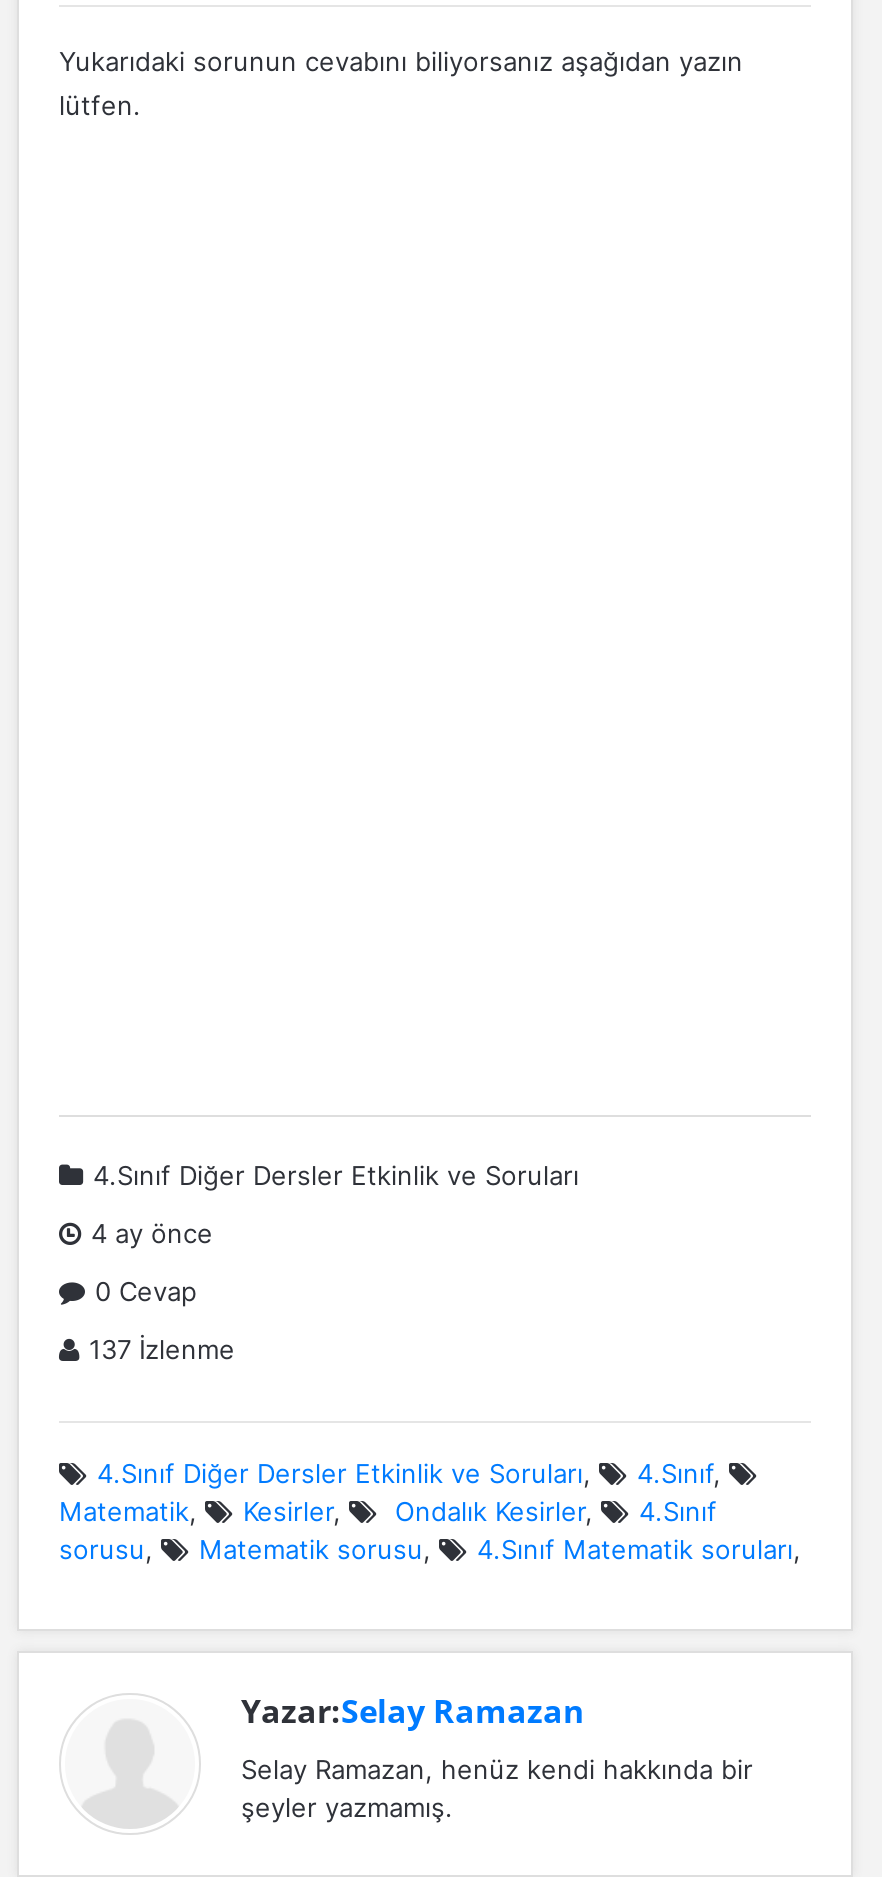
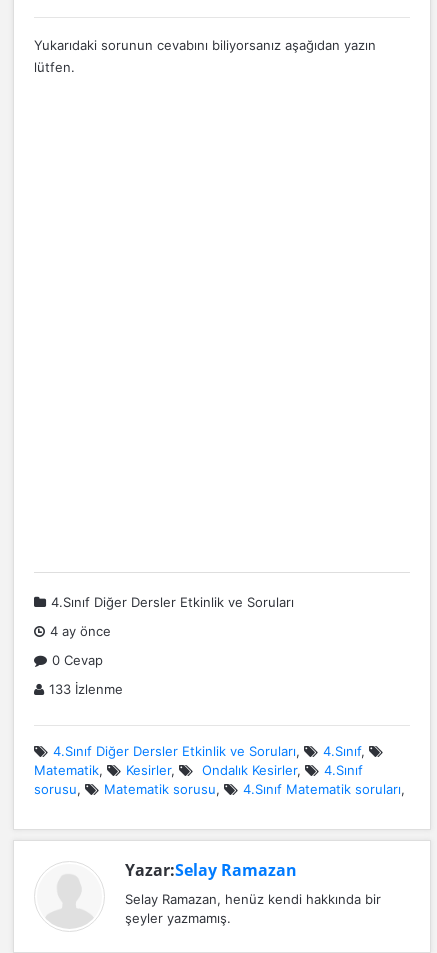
- 137 İzlenme
+ 133 İzlenme
